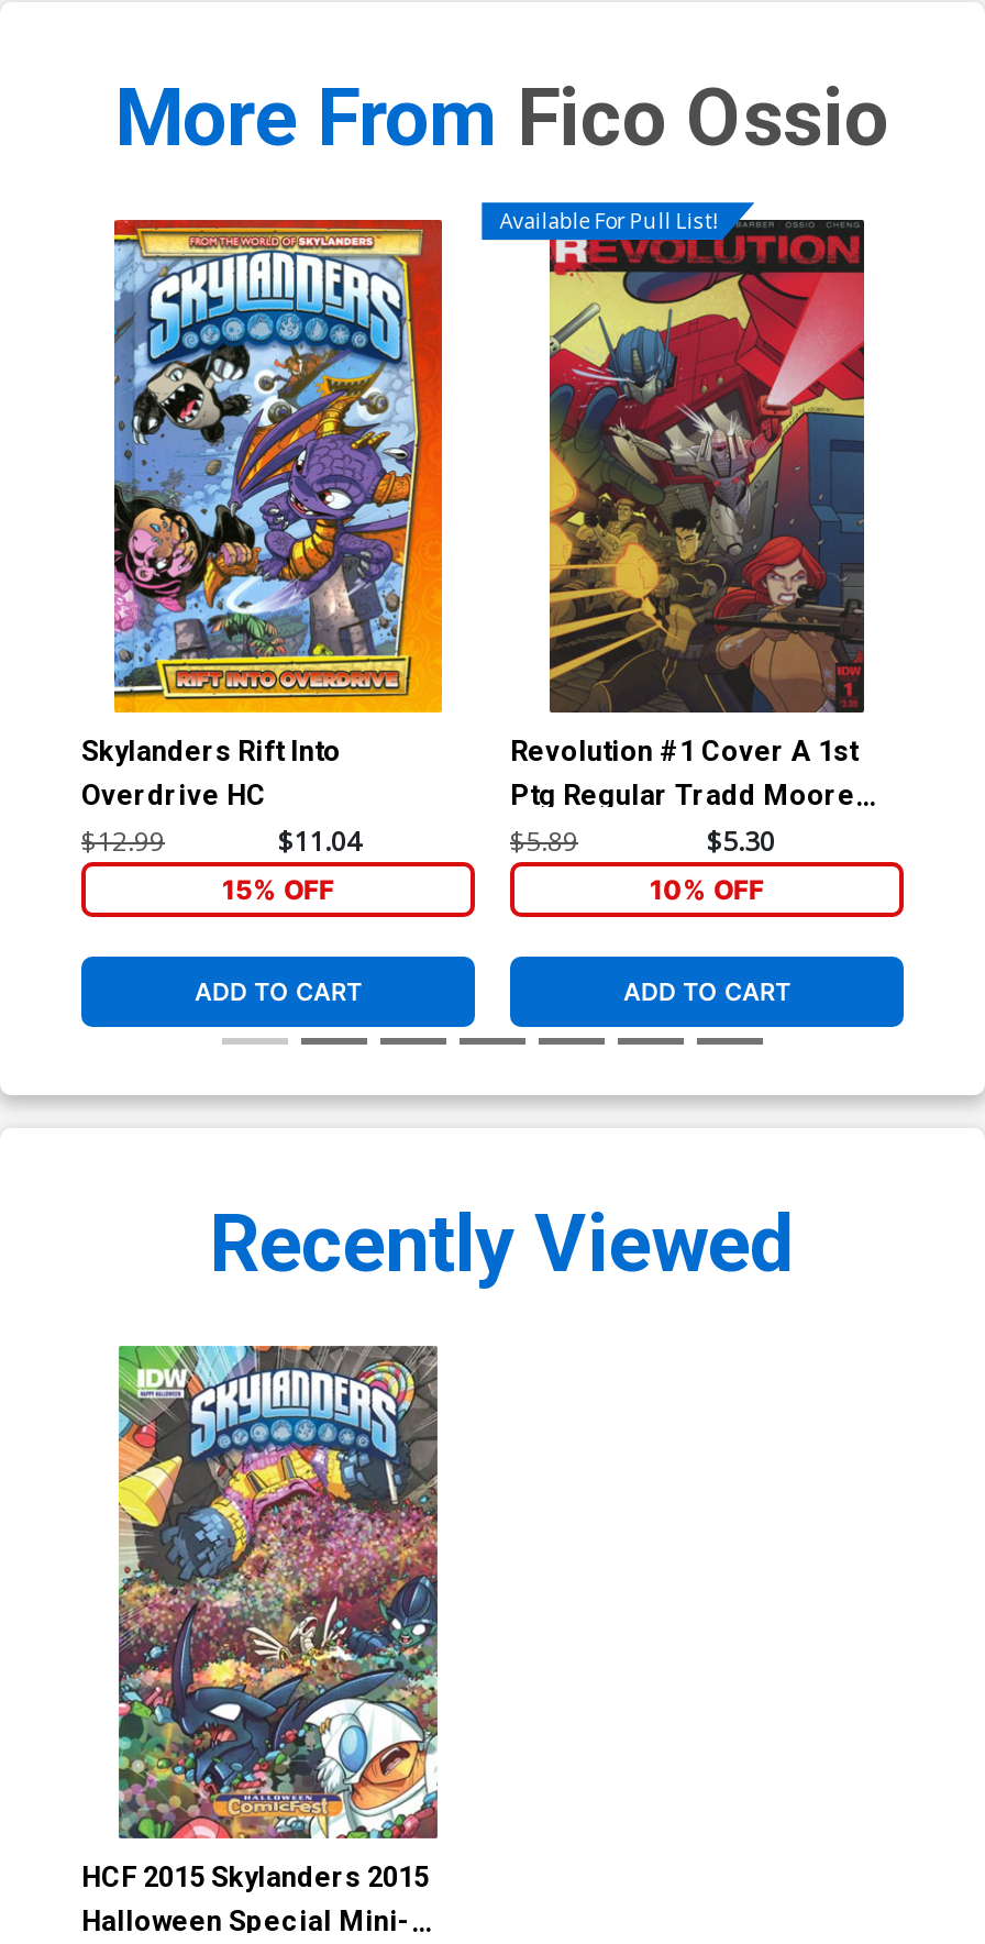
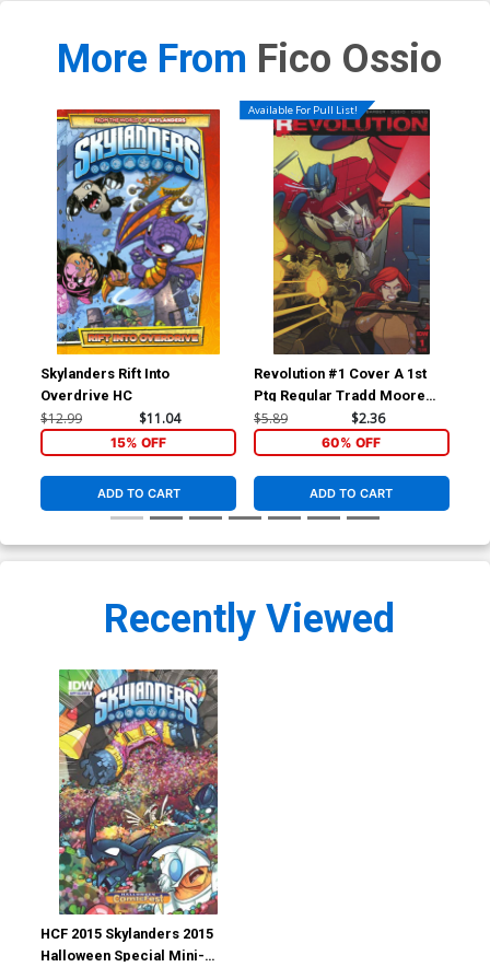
- $5.30
+ $2.36

- 10% OFF
+ 60% OFF
